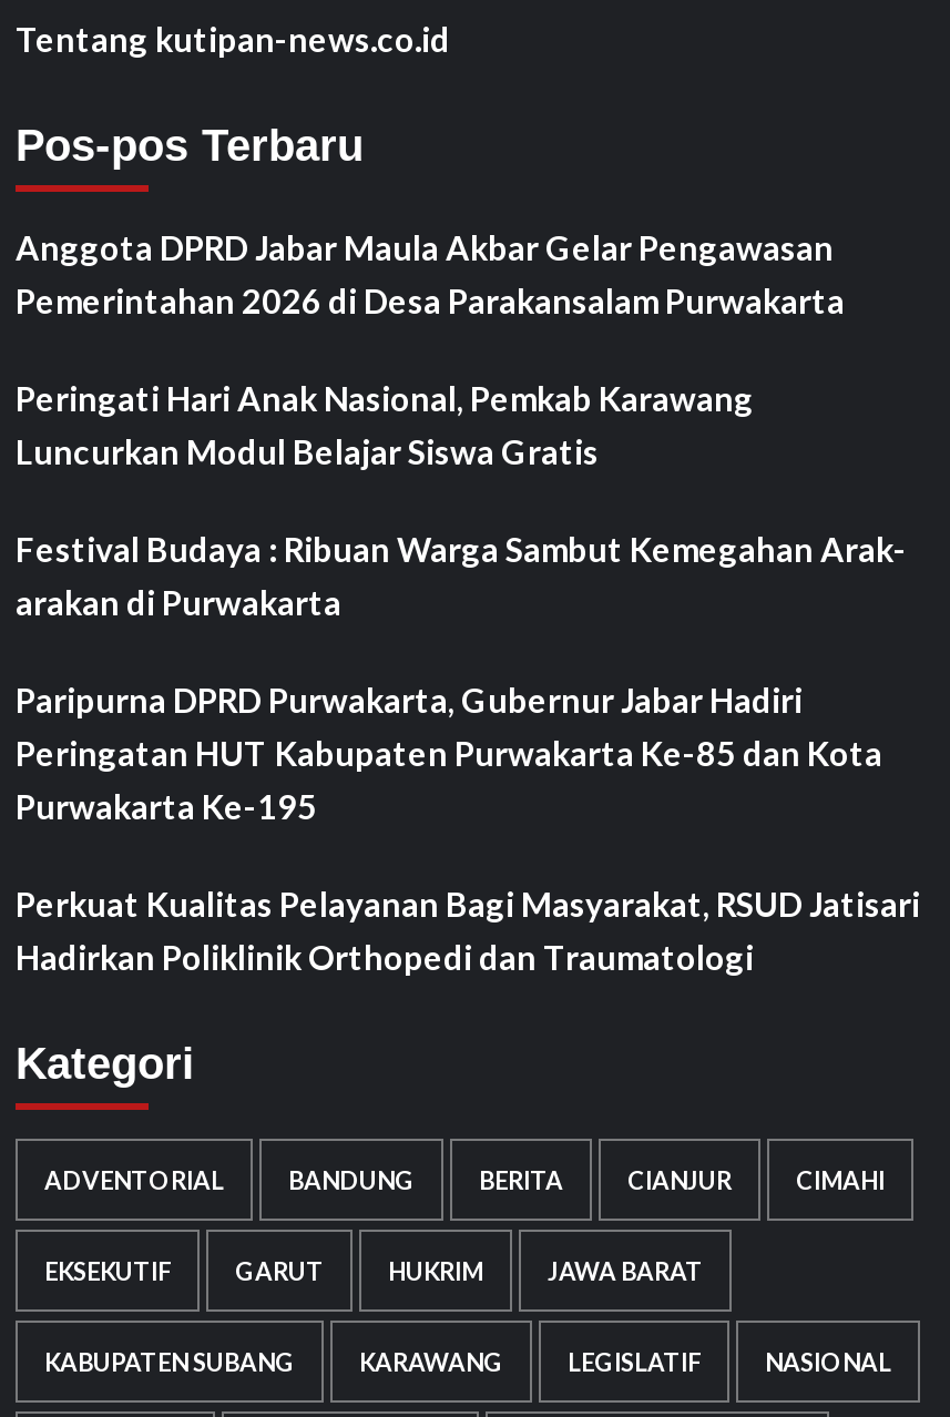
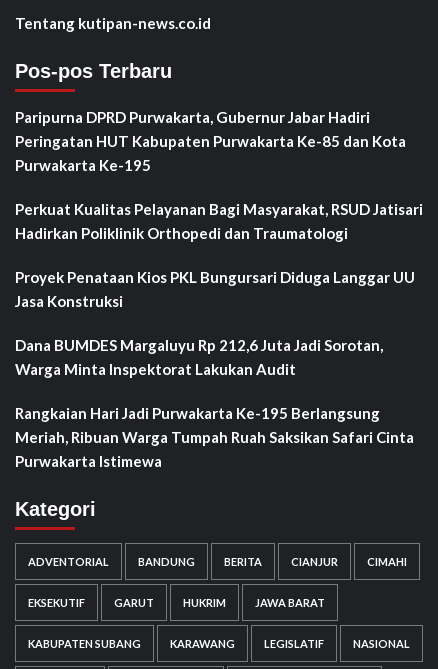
- Anggota DPRD Jabar Maula Akbar Gelar Pengawasan
- Pemerintahan 2026 di Desa Parakansalam Purwakarta
- Peringati Hari Anak Nasional, Pemkab Karawang
- Luncurkan Modul Belajar Siswa Gratis
- Festival Budaya : Ribuan Warga Sambut Kemegahan Arak-
- arakan di Purwakarta

moved up: Paripurna DPRD Purwakarta, Gubernur Jabar Hadiri | Peringatan HUT Kabupaten Purwakarta Ke-85 dan Kota | Purwakarta Ke-195 | Perkuat Kualitas Pelayanan Bagi Masyarakat, RSUD Jatisari | Hadirkan Poliklinik Orthopedi dan Traumatologi

+ Proyek Penataan Kios PKL Bungursari Diduga Langgar UU
+ Jasa Konstruksi
+ Dana BUMDES Margaluyu Rp 212,6 Juta Jadi Sorotan,
+ Warga Minta Inspektorat Lakukan Audit
+ Rangkaian Hari Jadi Purwakarta Ke-195 Berlangsung
+ Meriah, Ribuan Warga Tumpah Ruah Saksikan Safari Cinta
+ Purwakarta Istimewa
